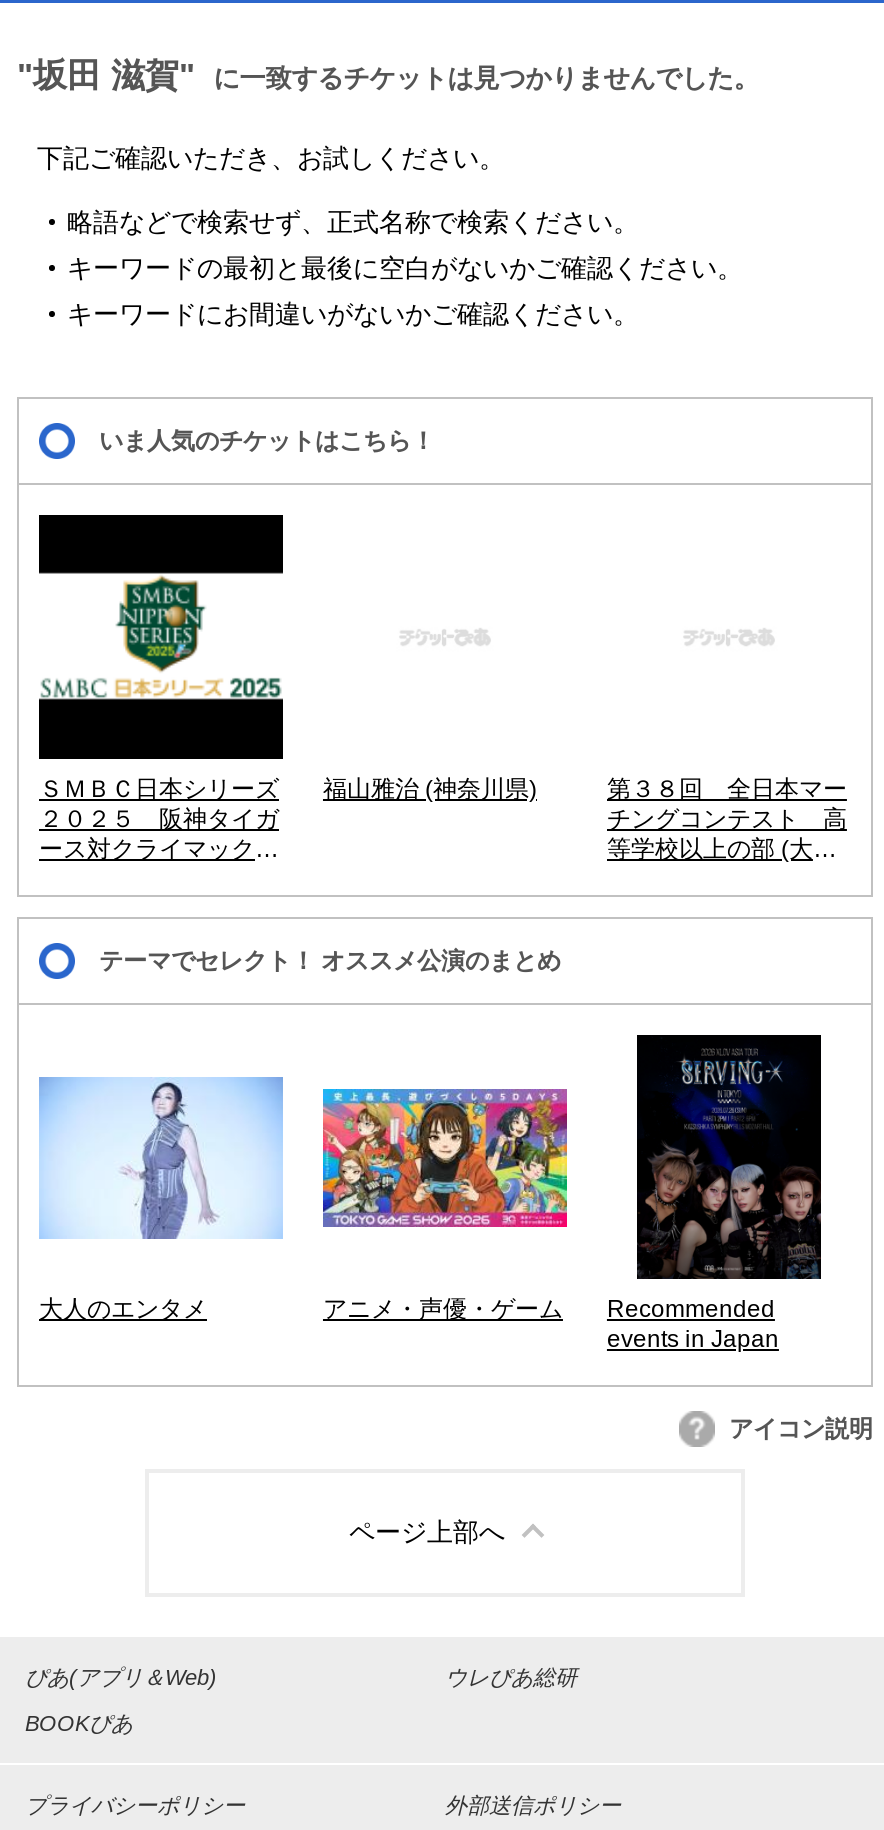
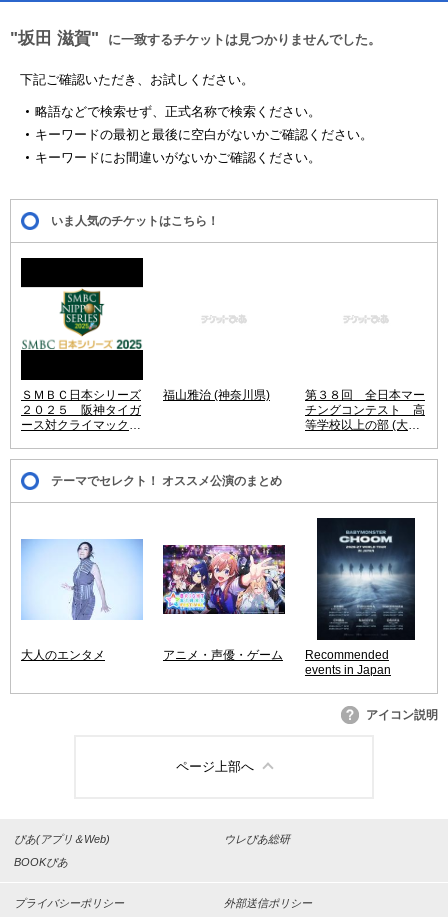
- [image]
+ [image]

- [image]
+ [image]
